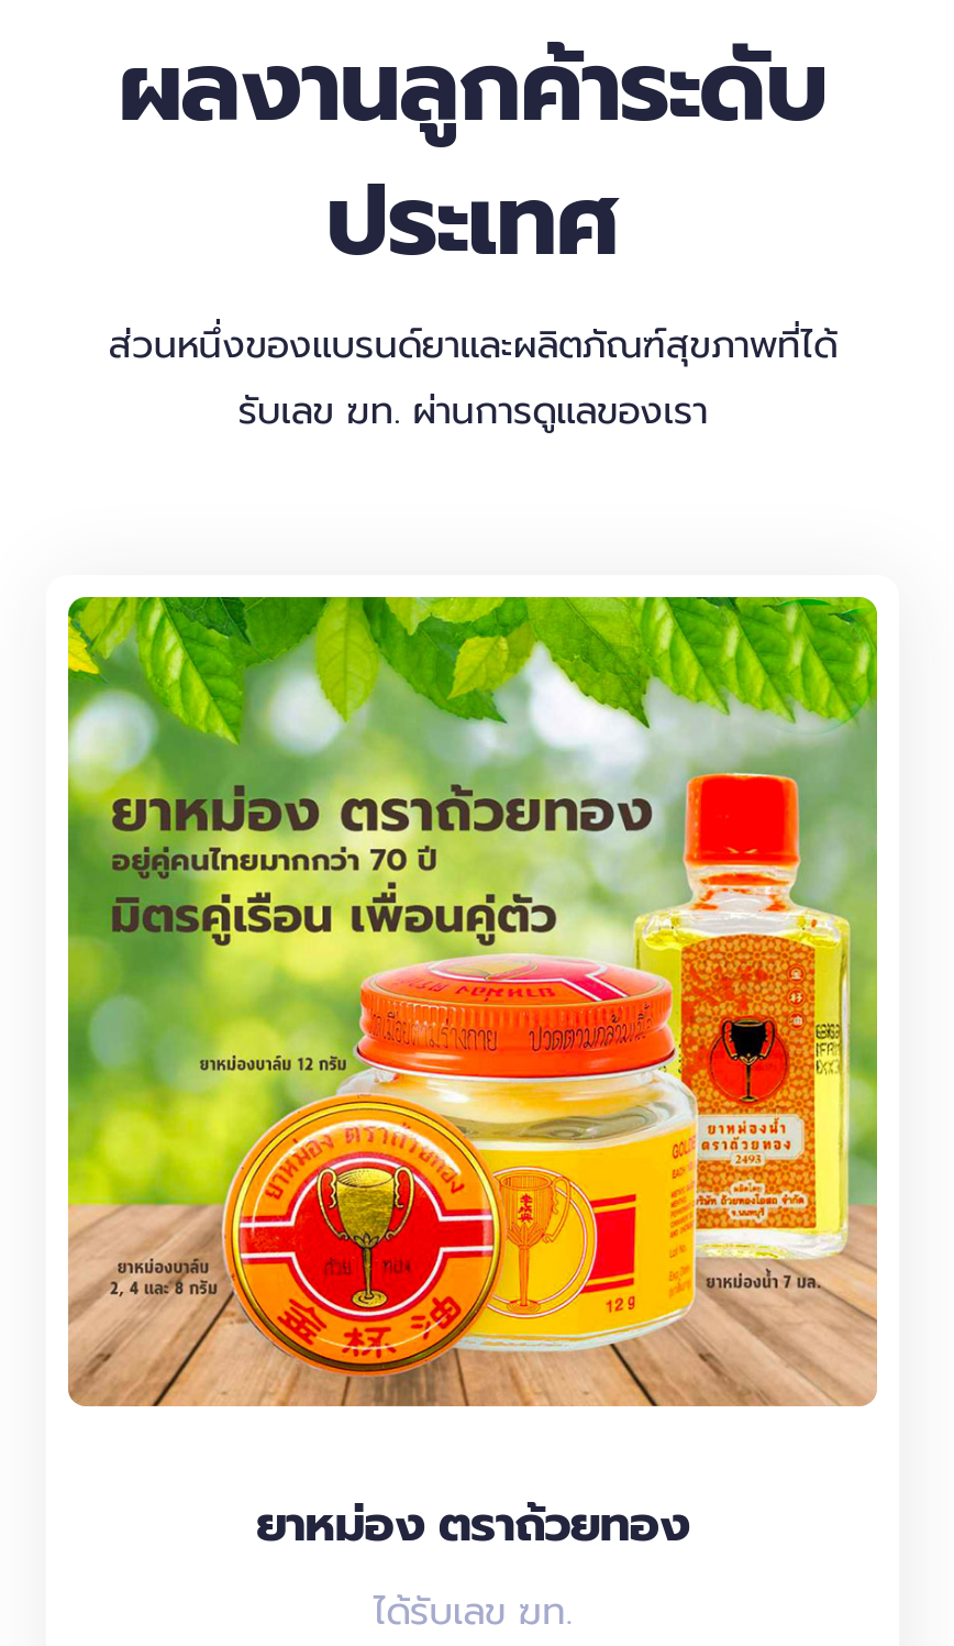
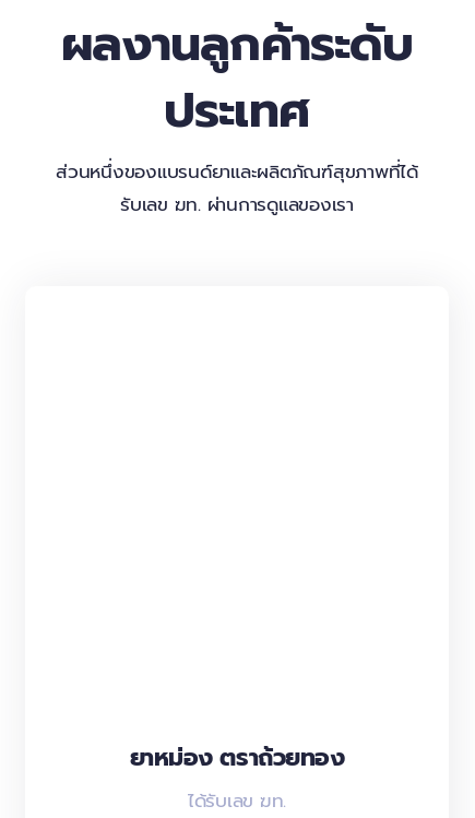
- [image]
